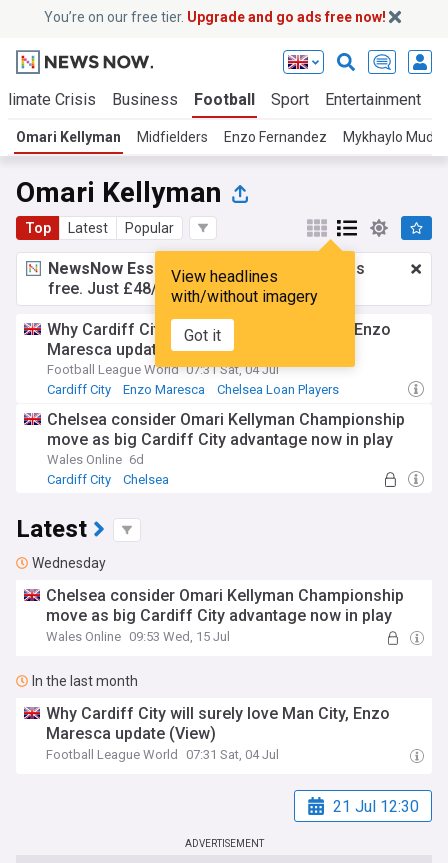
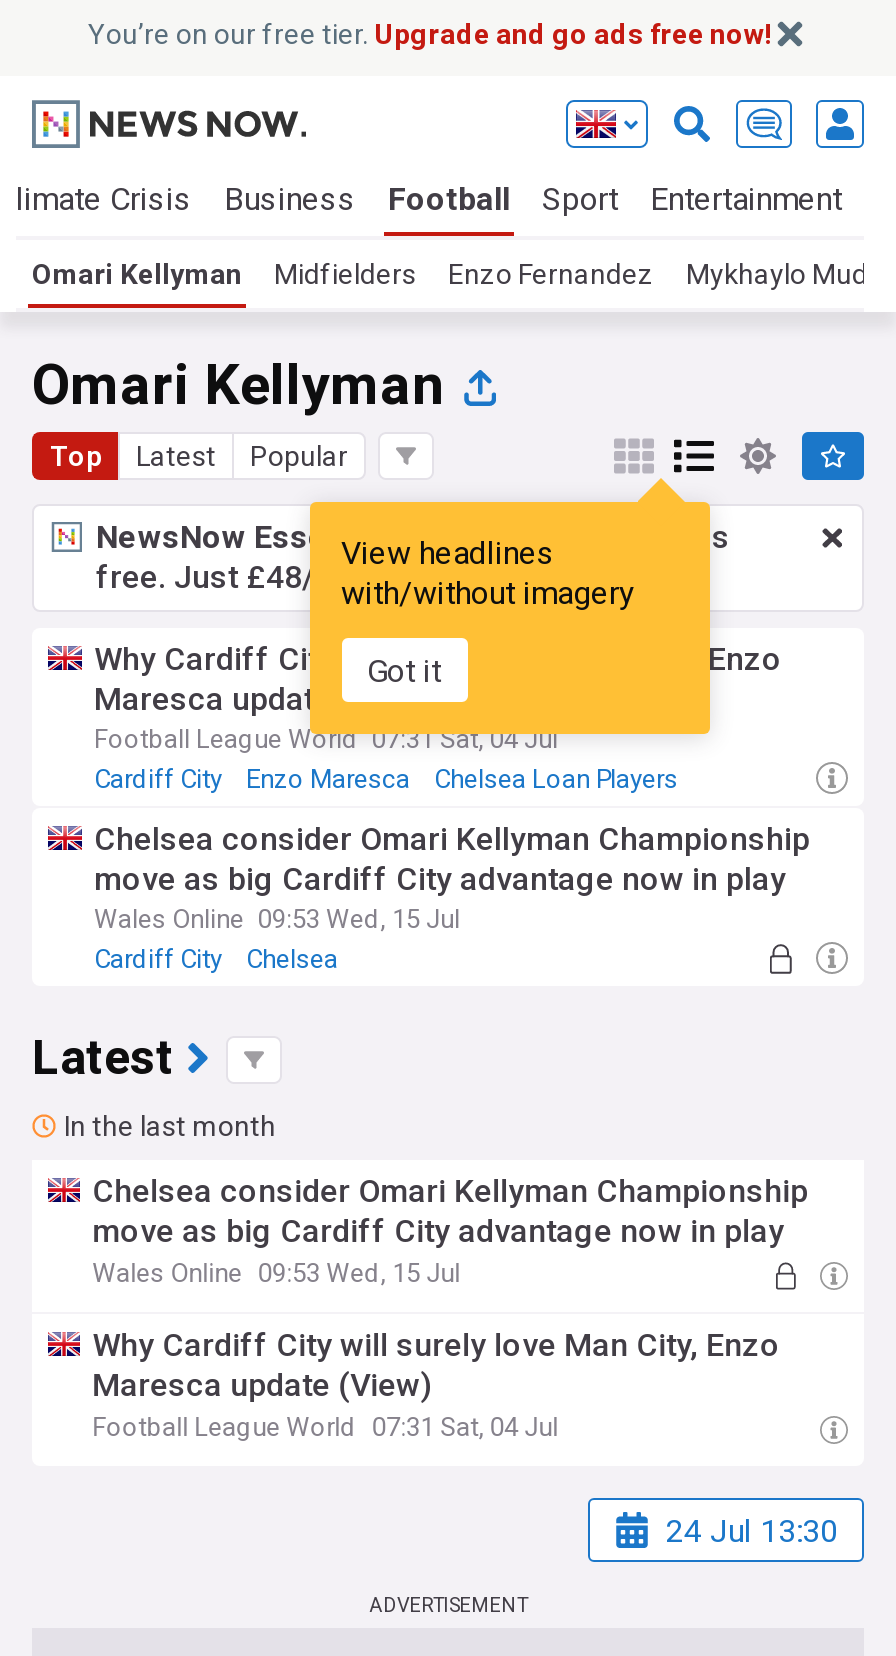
- Wales Online 6d
+ Wales Online 09:53 Wed, 15 Jul

- Wednesday

moved up: In the last month

- 21 Jul 12:30
+ 24 Jul 13:30
